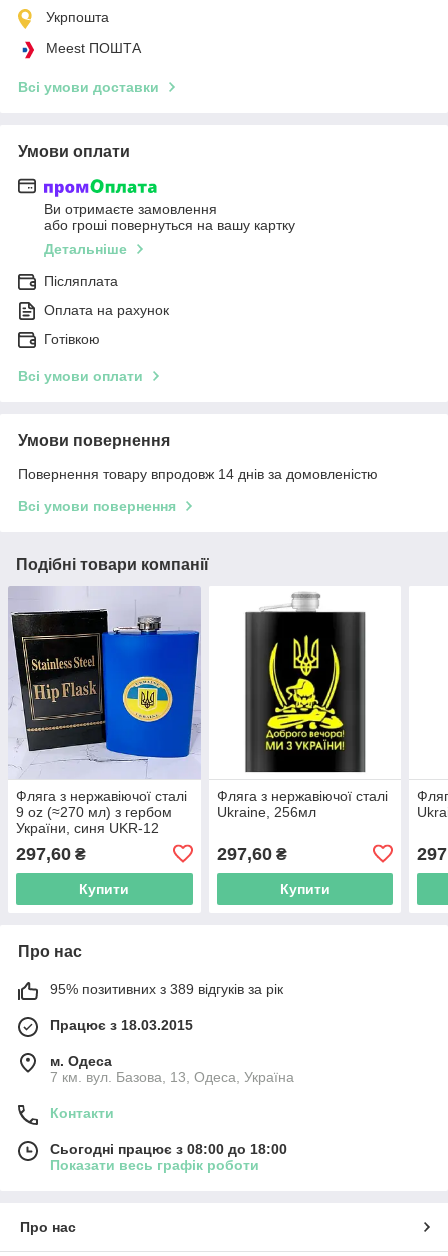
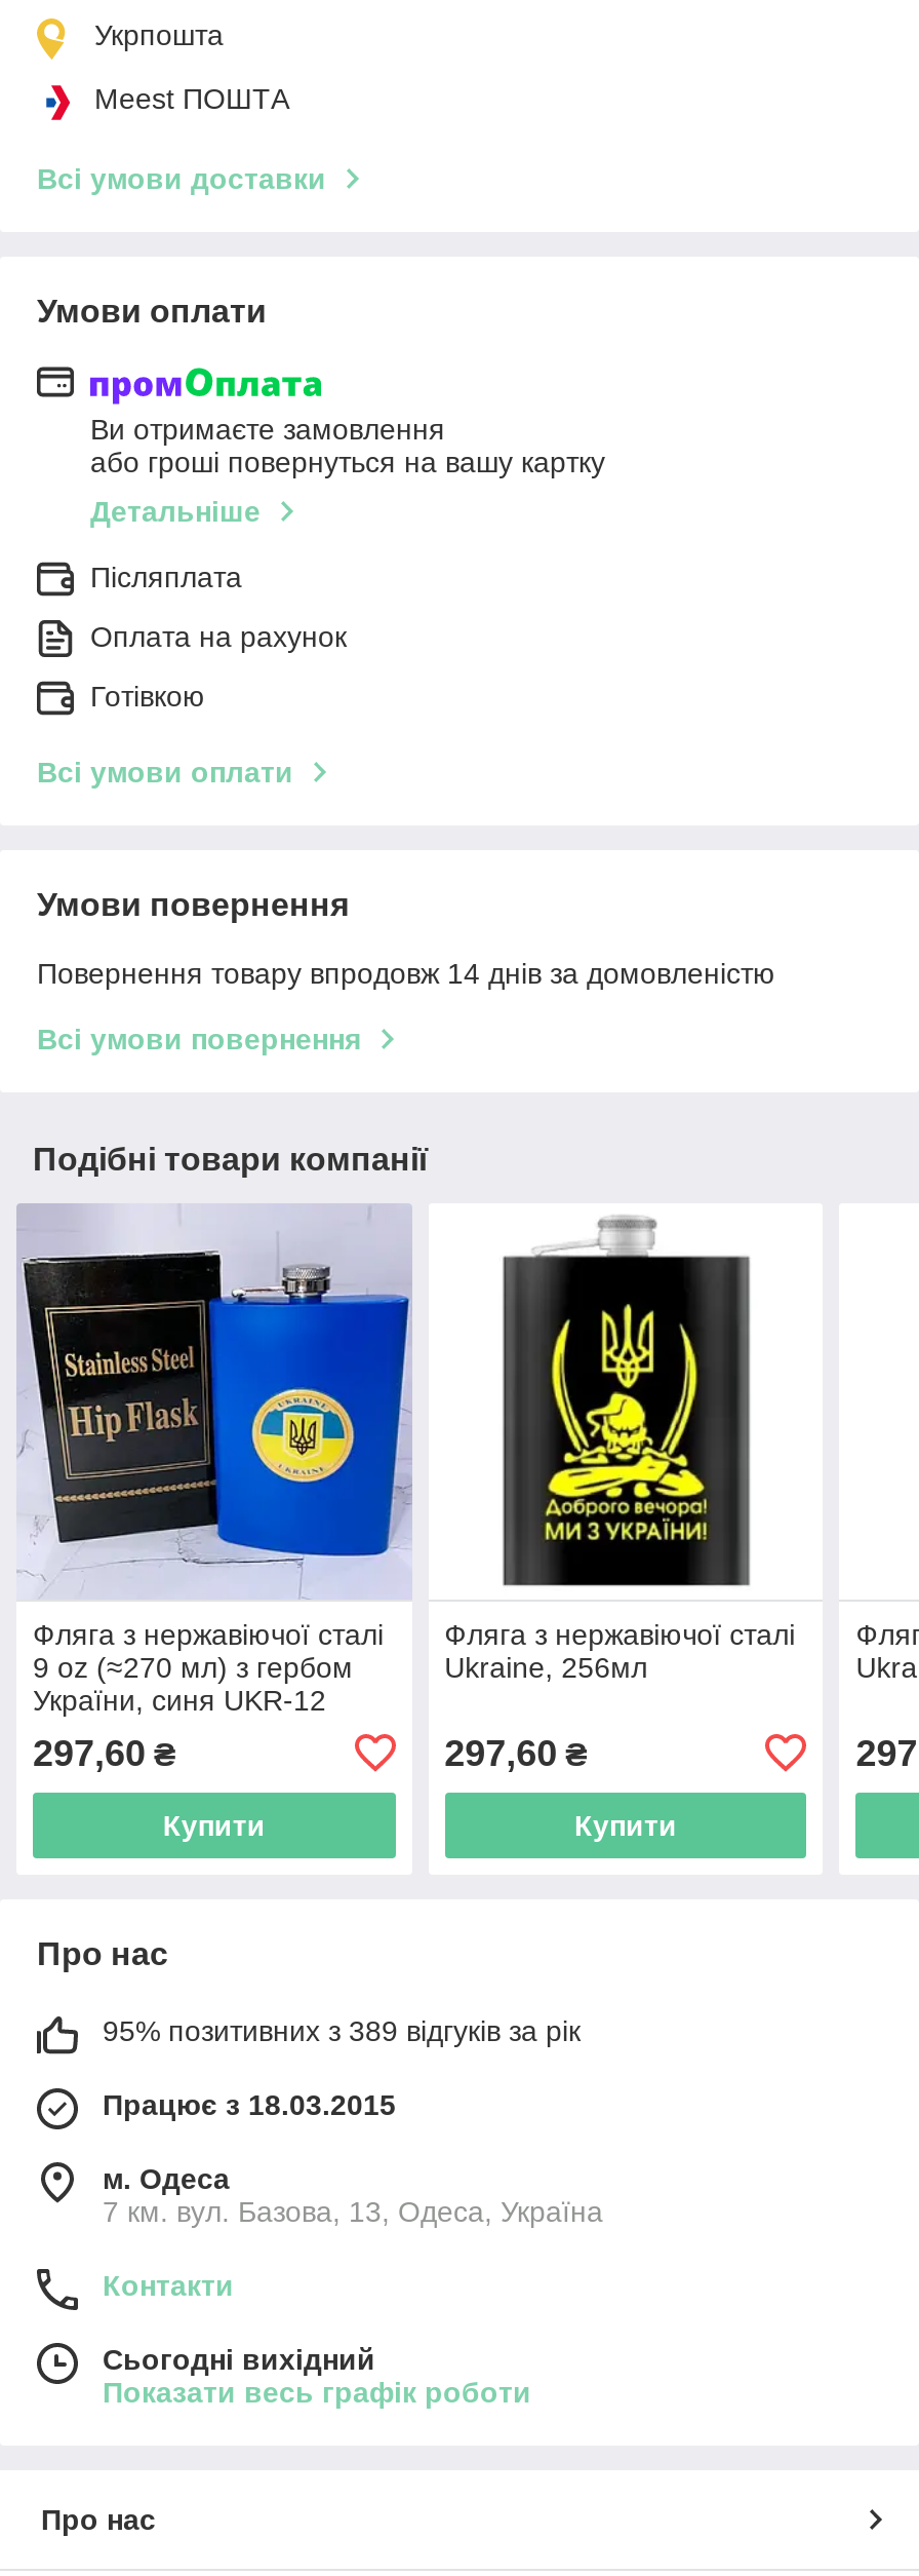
- Сьогодні працює з 08:00 до 18:00
+ Сьогодні вихідний
